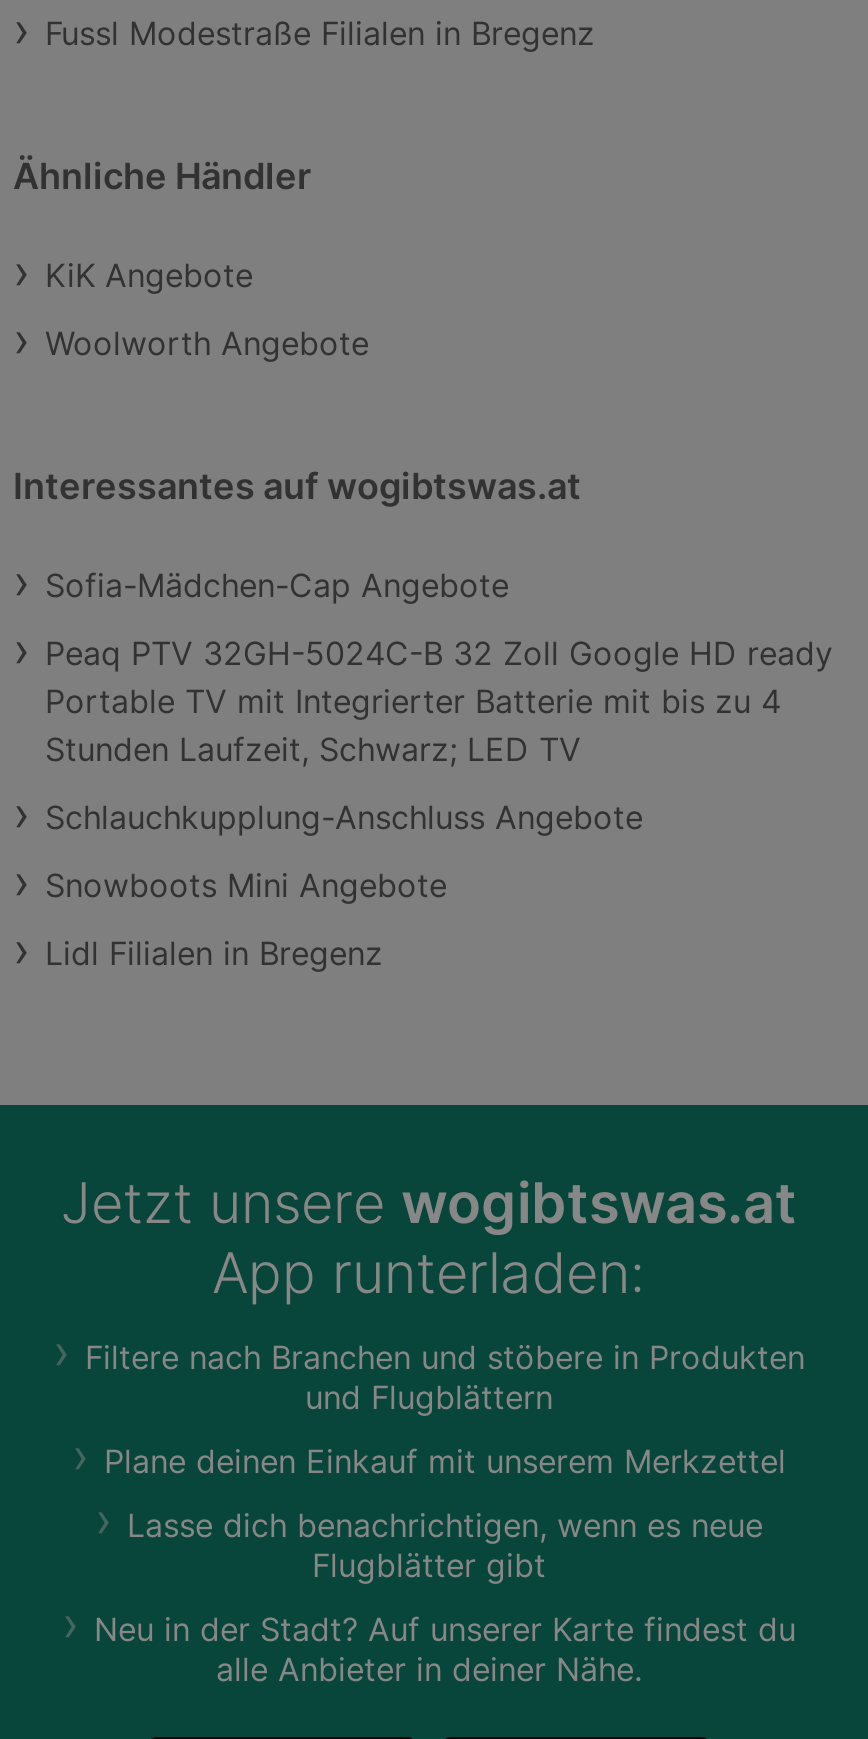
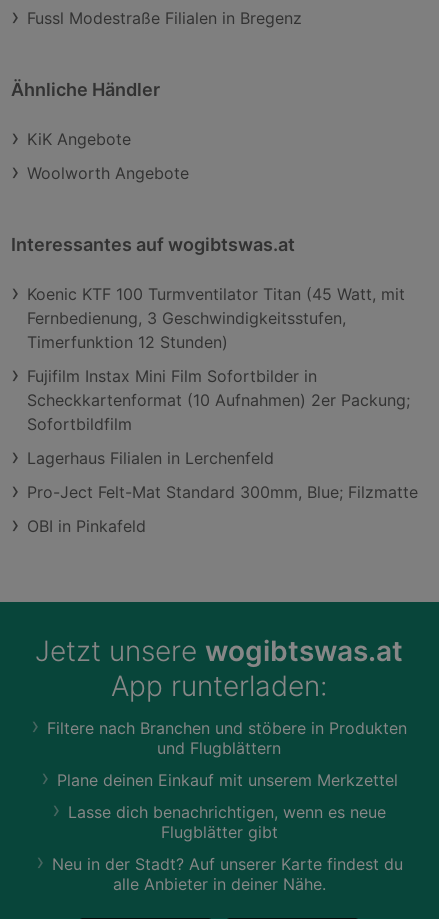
- Sofia-Mädchen-Cap Angebote
+ Koenic KTF 100 Turmventilator Titan (45 Watt, mit
+ Fernbedienung, 3 Geschwindigkeitsstufen,
+ Timerfunktion 12 Stunden)

- Peaq PTV 32GH-5024C-B 32 Zoll Google HD ready
- Portable TV mit Integrierter Batterie mit bis zu 4
- Stunden Laufzeit, Schwarz; LED TV
+ Fujifilm Instax Mini Film Sofortbilder in
+ Scheckkartenformat (10 Aufnahmen) 2er Packung;
+ Sofortbildfilm

- Schlauchkupplung-Anschluss Angebote
+ Lagerhaus Filialen in Lerchenfeld

- Snowboots Mini Angebote
+ Pro-Ject Felt-Mat Standard 300mm, Blue; Filzmatte

- Lidl Filialen in Bregenz
+ OBI in Pinkafeld
